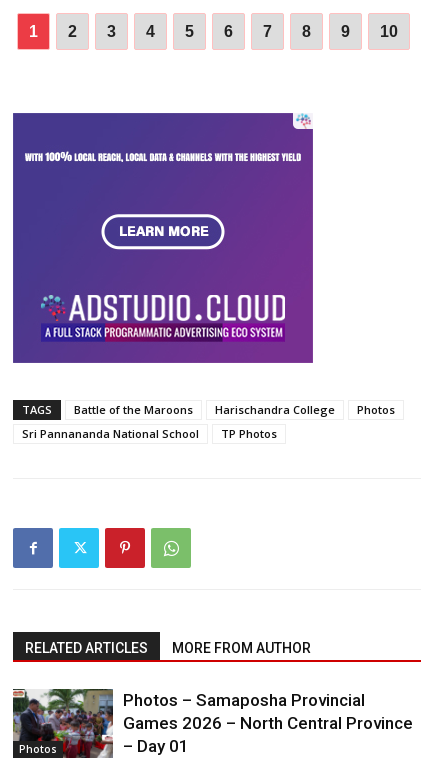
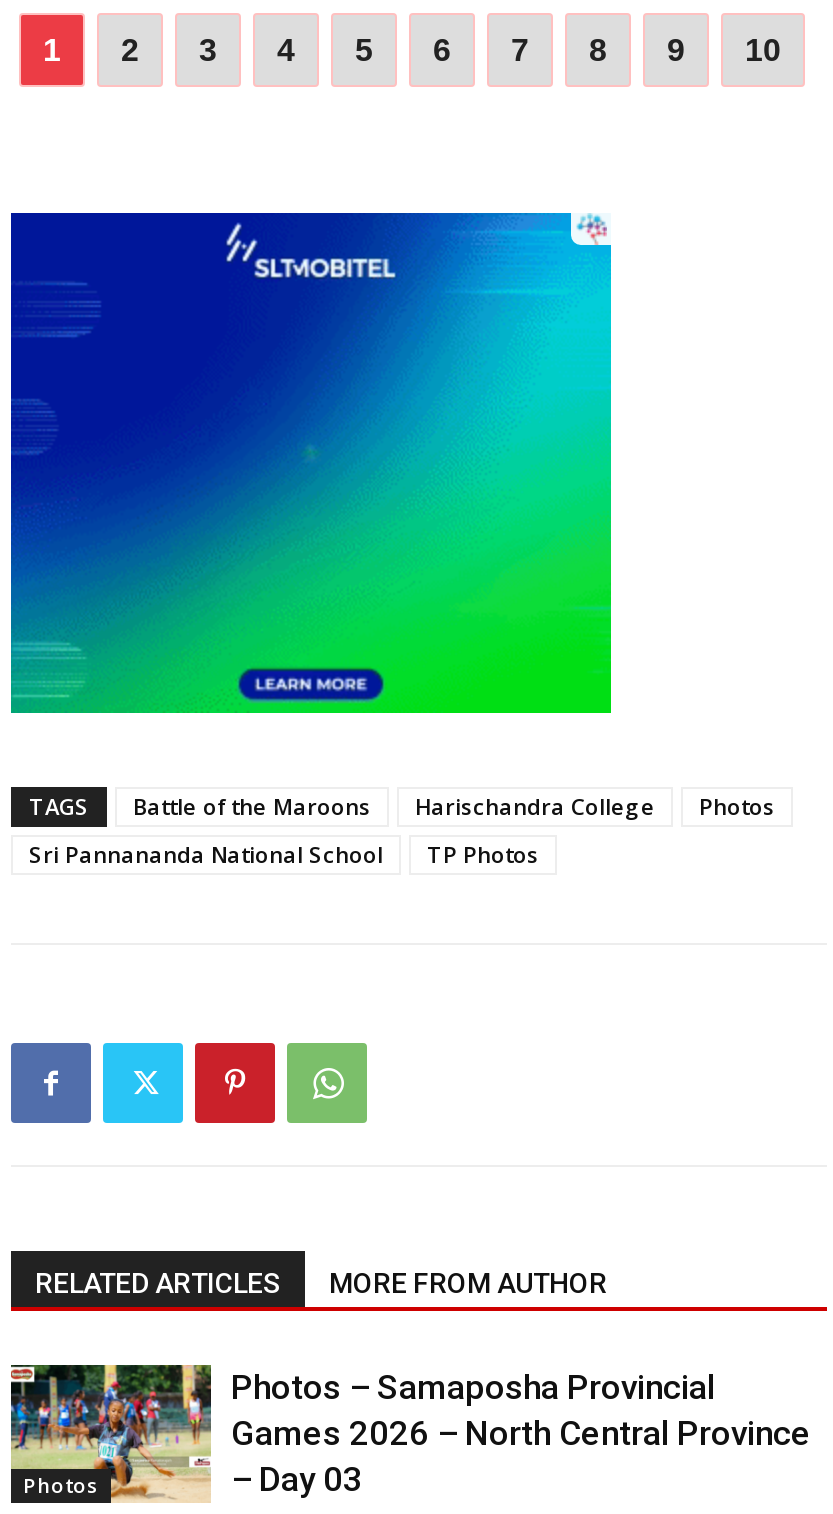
- [image]
+ [image]

- [image]
- – Day 01
+ [image]
+ – Day 03
